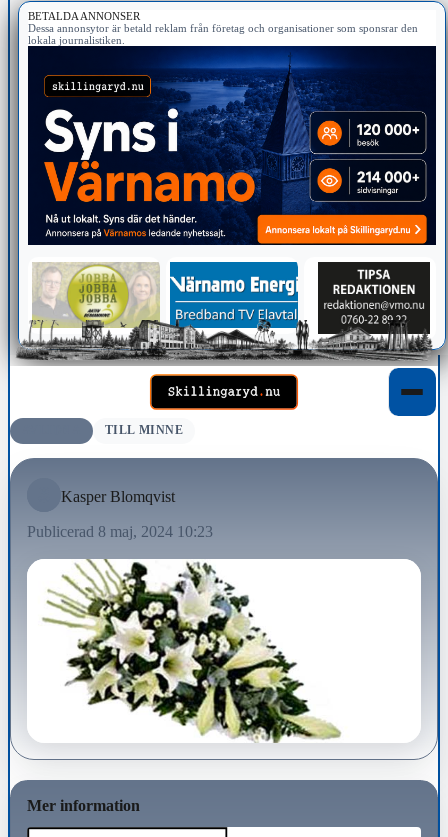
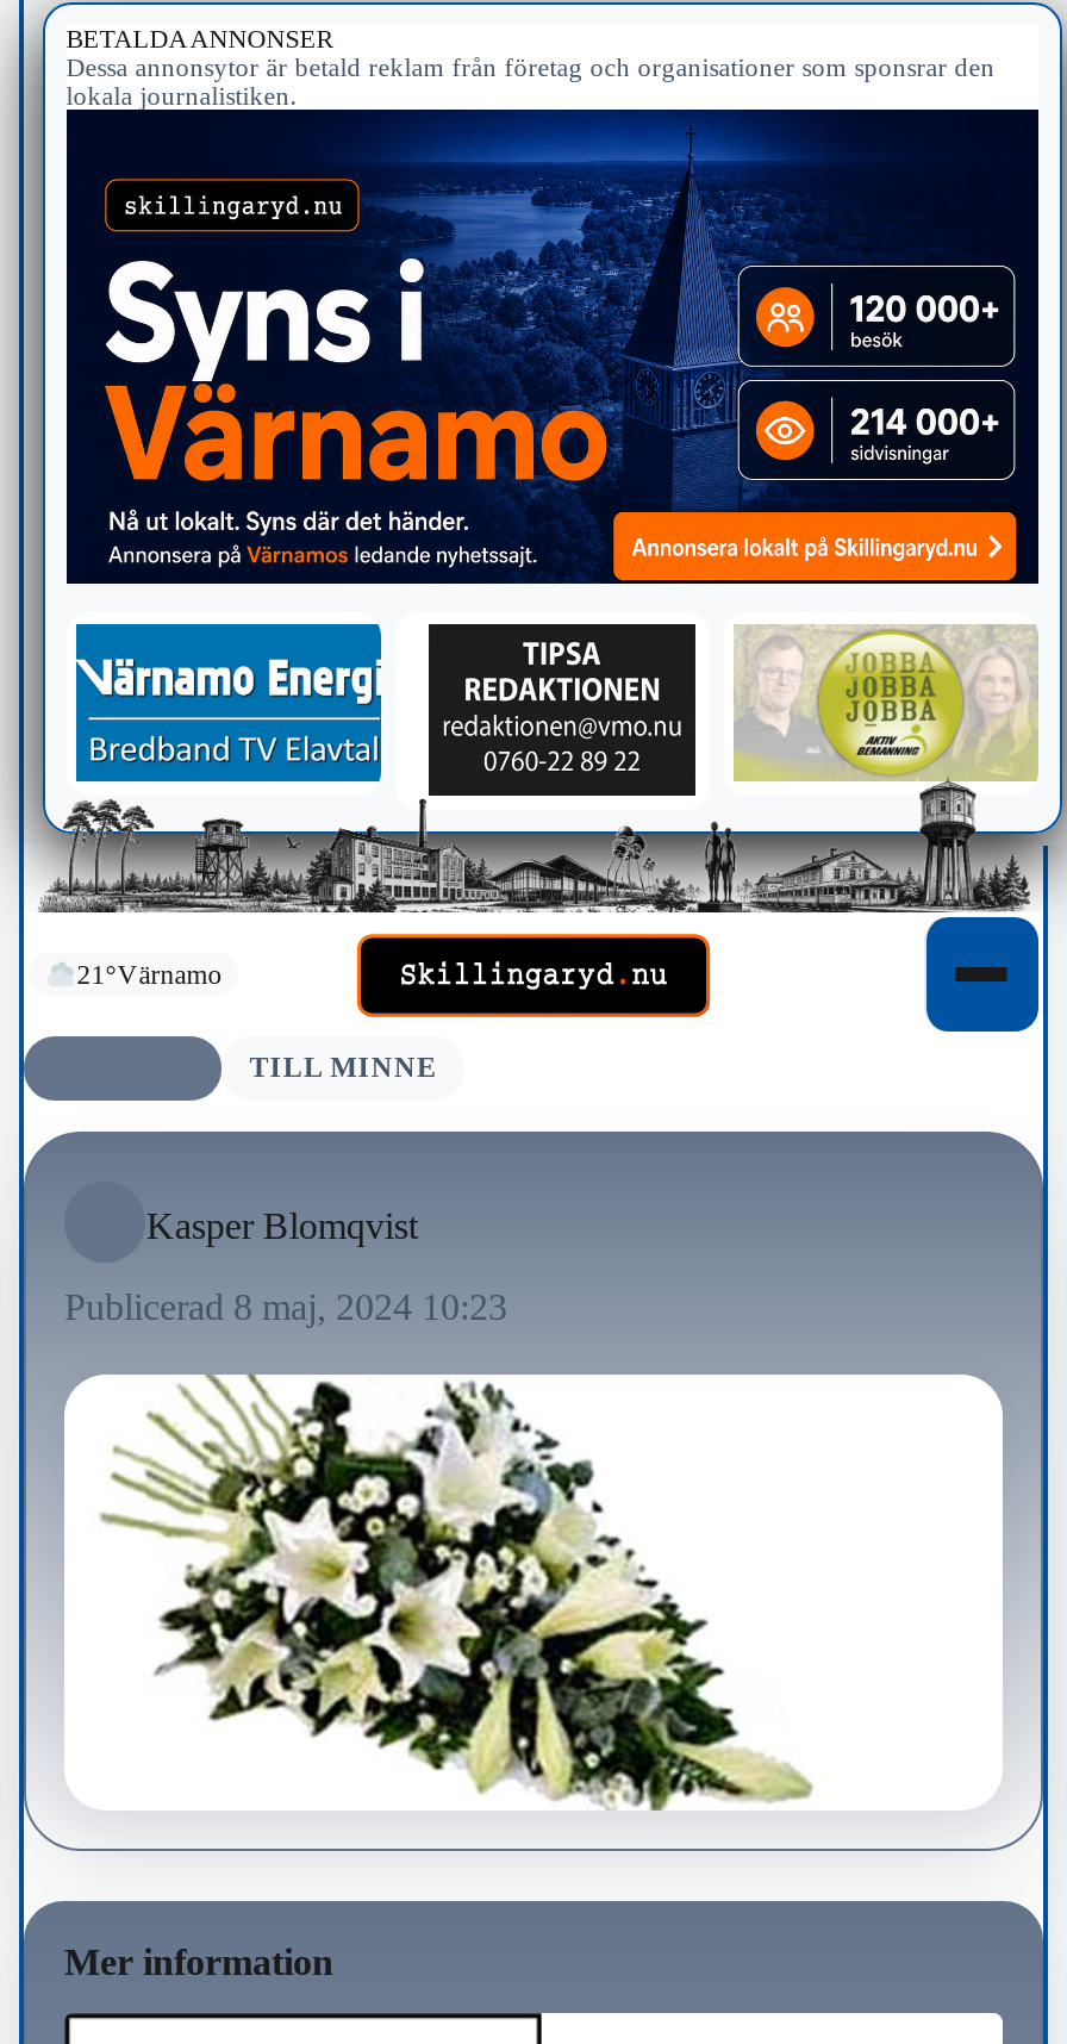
+ 21°Värnamo

- [image]
+ [image]
